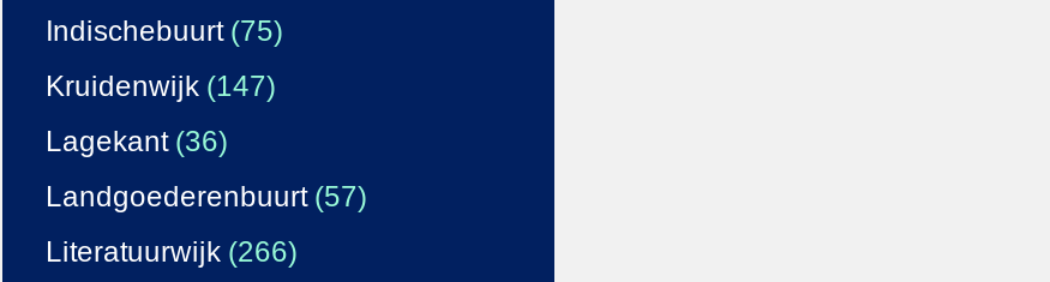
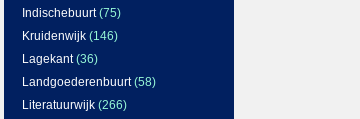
- Kruidenwijk (147)
+ Kruidenwijk (146)

- Landgoederenbuurt (57)
+ Landgoederenbuurt (58)
